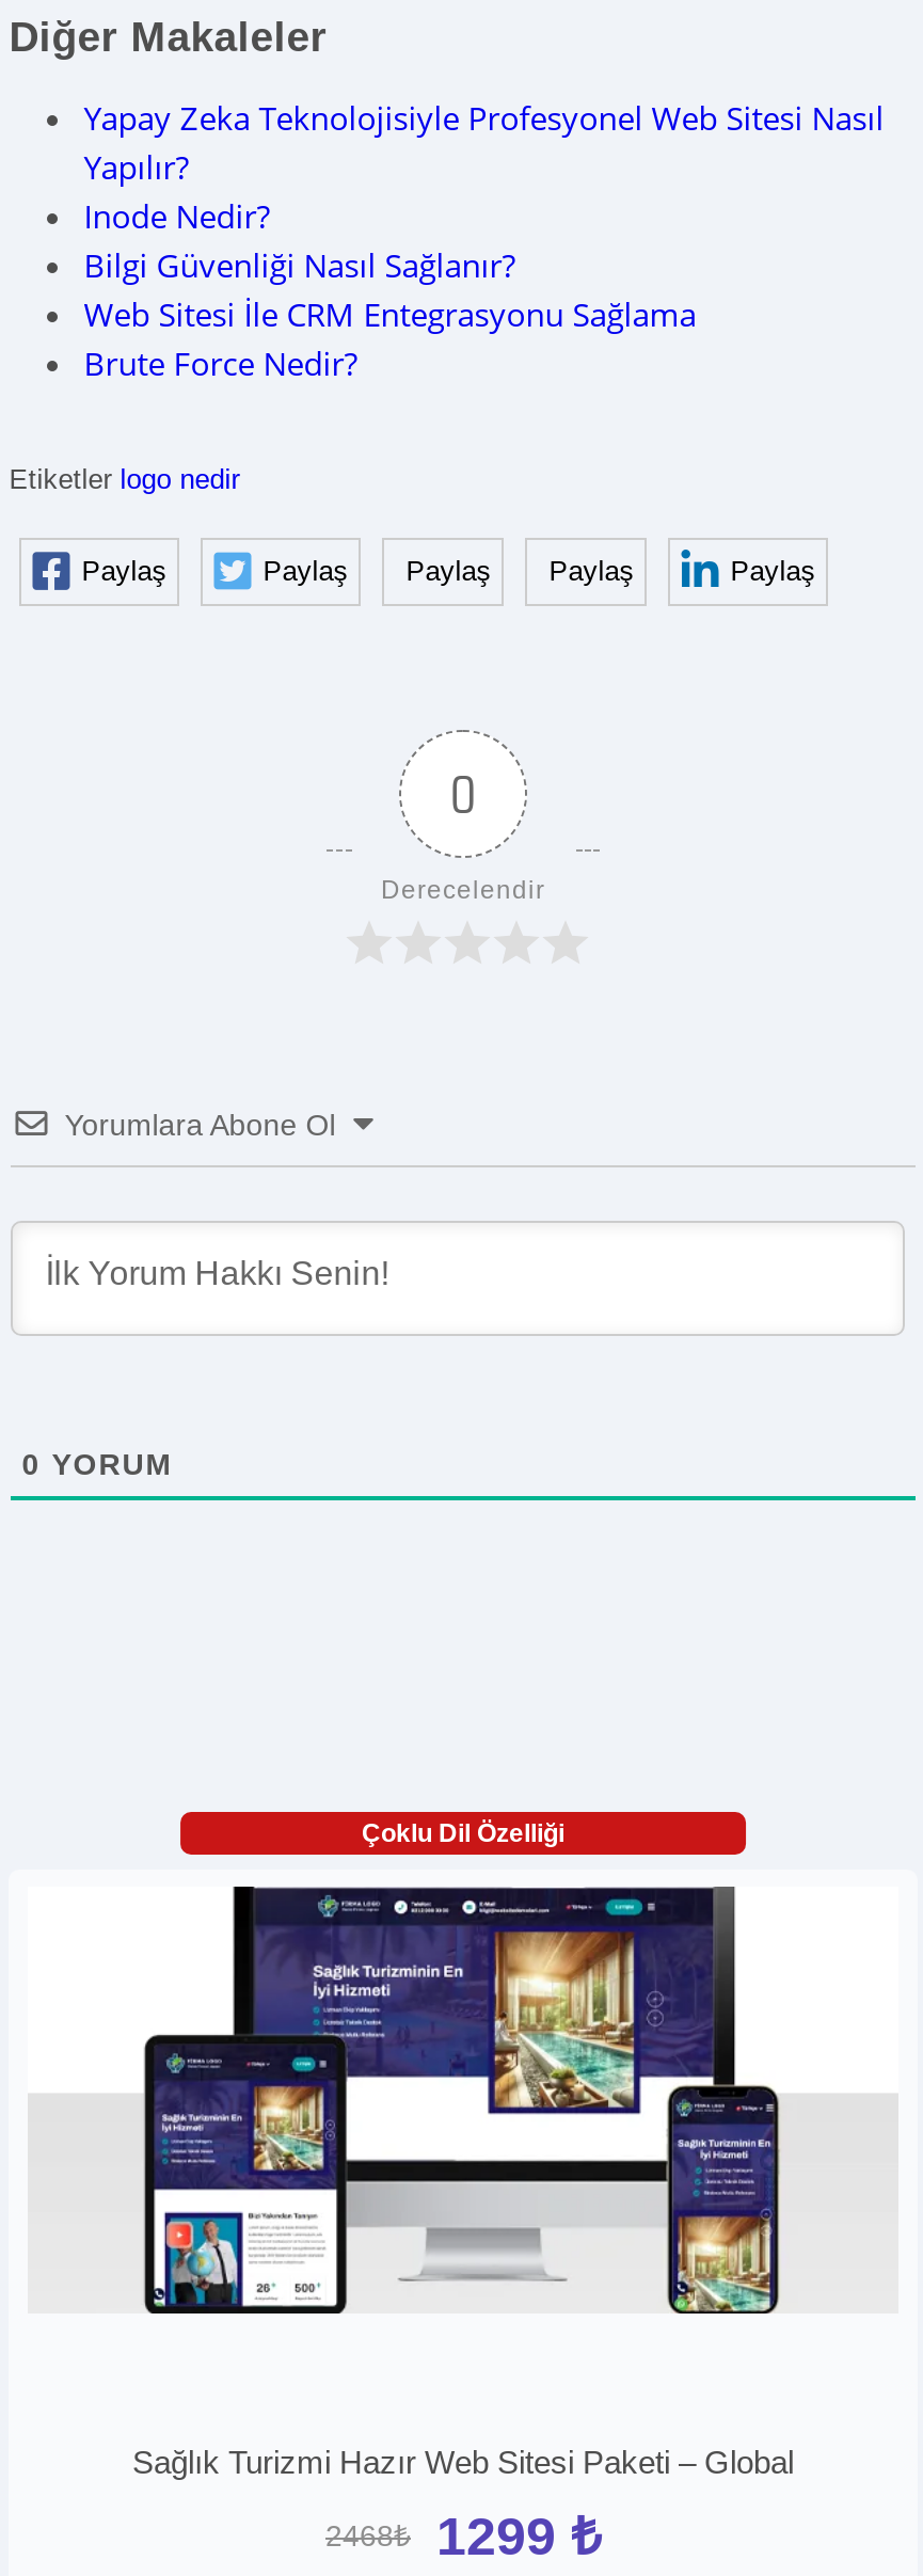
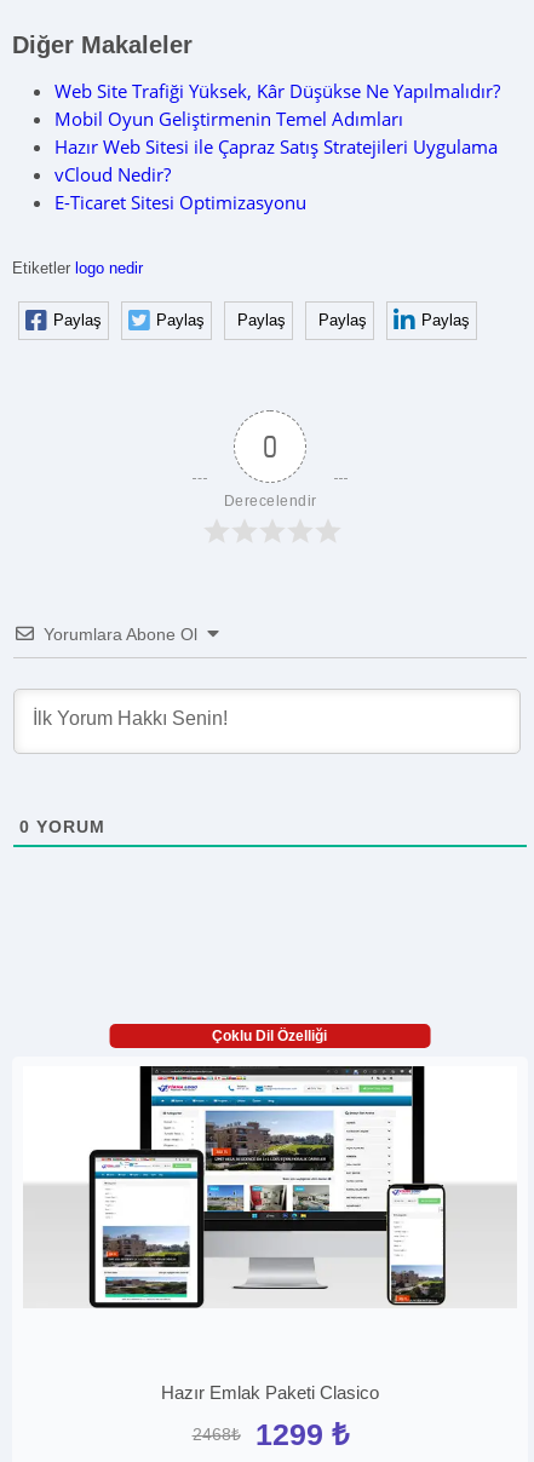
- Yapay Zeka Teknolojisiyle Profesyonel Web Sitesi Nasıl
- Yapılır?
- Inode Nedir?
- Bilgi Güvenliği Nasıl Sağlanır?
- Web Sitesi İle CRM Entegrasyonu Sağlama
- Brute Force Nedir?
+ Web Site Trafiği Yüksek, Kâr Düşükse Ne Yapılmalıdır?
+ Mobil Oyun Geliştirmenin Temel Adımları
+ Hazır Web Sitesi ile Çapraz Satış Stratejileri Uygulama
+ vCloud Nedir?
+ E-Ticaret Sitesi Optimizasyonu

- [image]
+ [image]

- Sağlık Turizmi Hazır Web Sitesi Paketi – Global
+ Hazır Emlak Paketi Clasico
